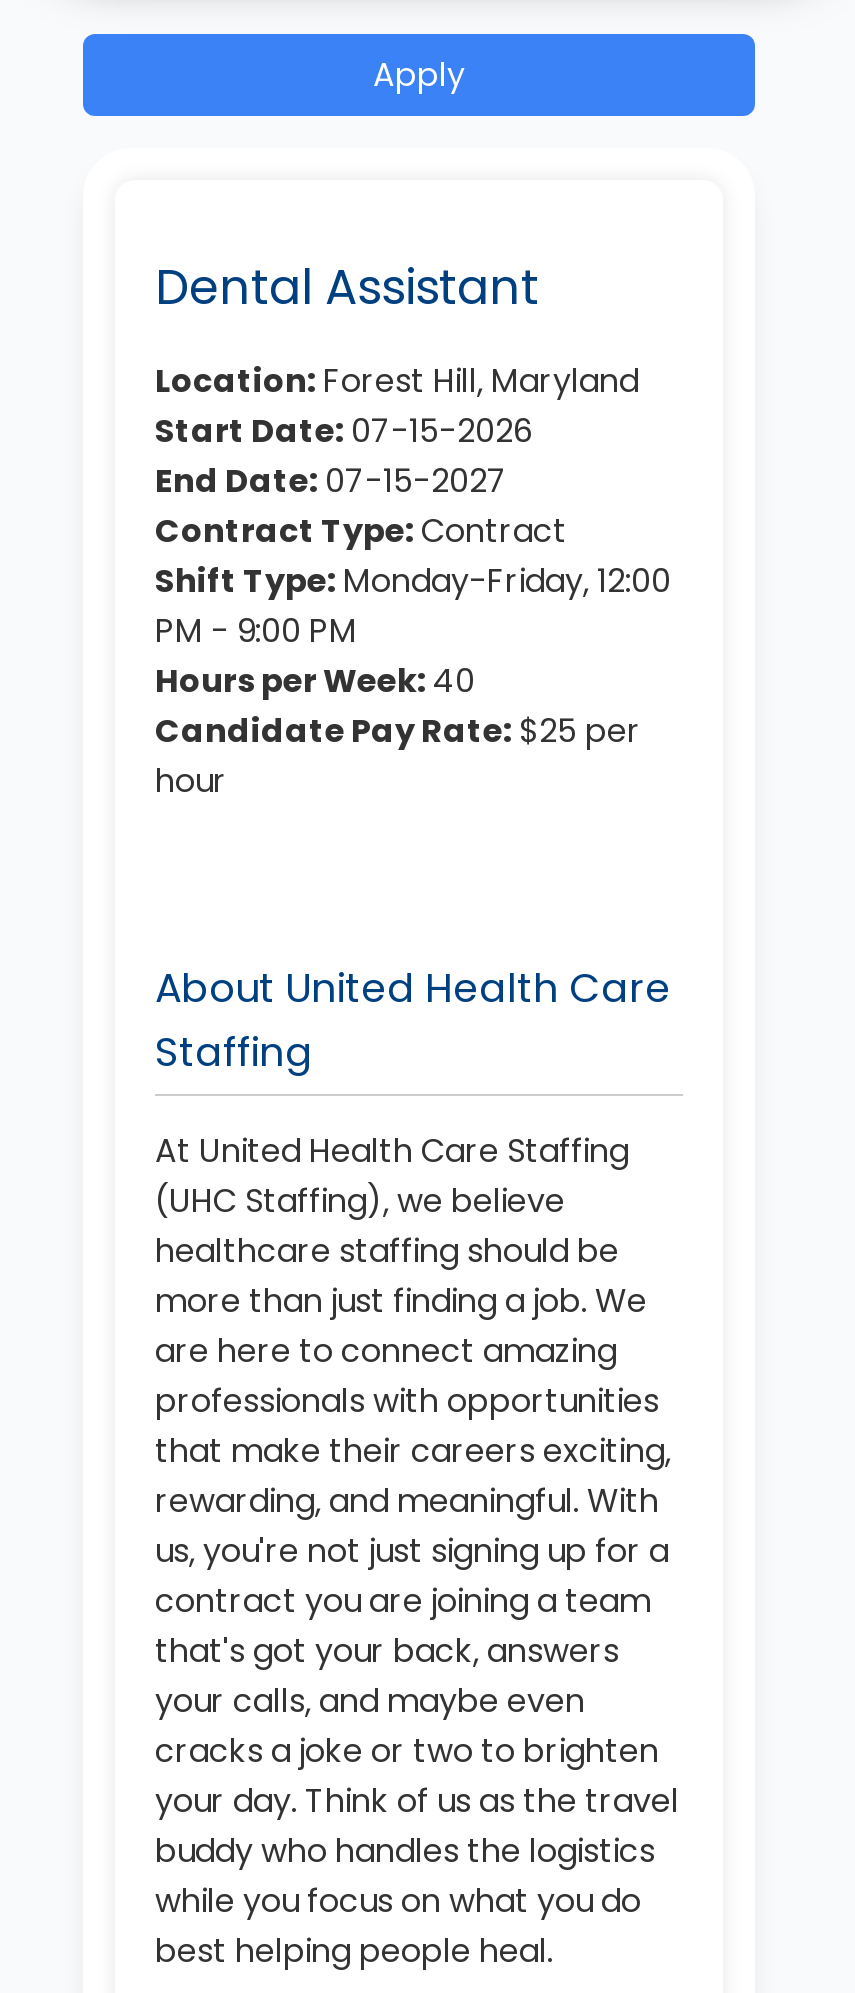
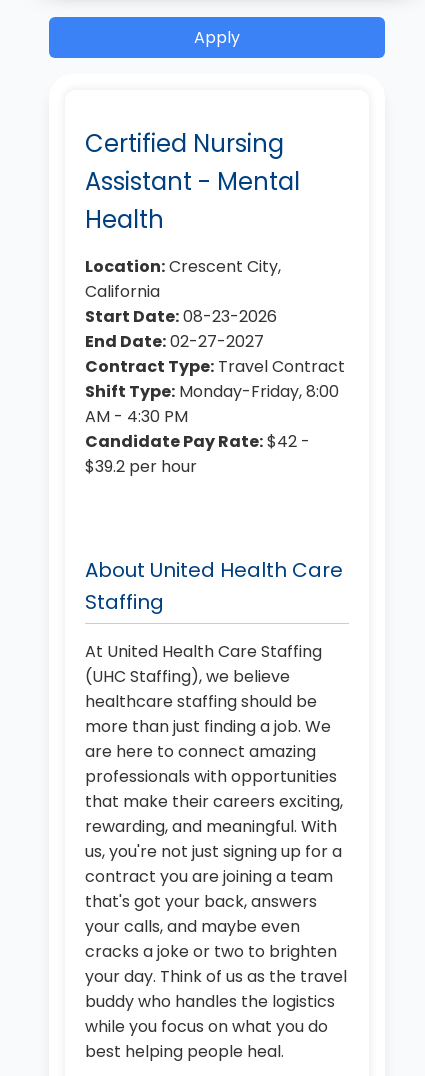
- Dental Assistant
+ Certified Nursing
+ Assistant - Mental
+ Health

- Location: Forest Hill, Maryland
- Start Date: 07-15-2026
- End Date: 07-15-2027
- Contract Type: Contract
- Shift Type: Monday-Friday, 12:00
- PM - 9:00 PM
- Hours per Week: 40
- Candidate Pay Rate: $25 per
- hour
+ Location: Crescent City,
+ California
+ Start Date: 08-23-2026
+ End Date: 02-27-2027
+ Contract Type: Travel Contract
+ Shift Type: Monday-Friday, 8:00
+ AM - 4:30 PM
+ Candidate Pay Rate: $42 -
+ $39.2 per hour
